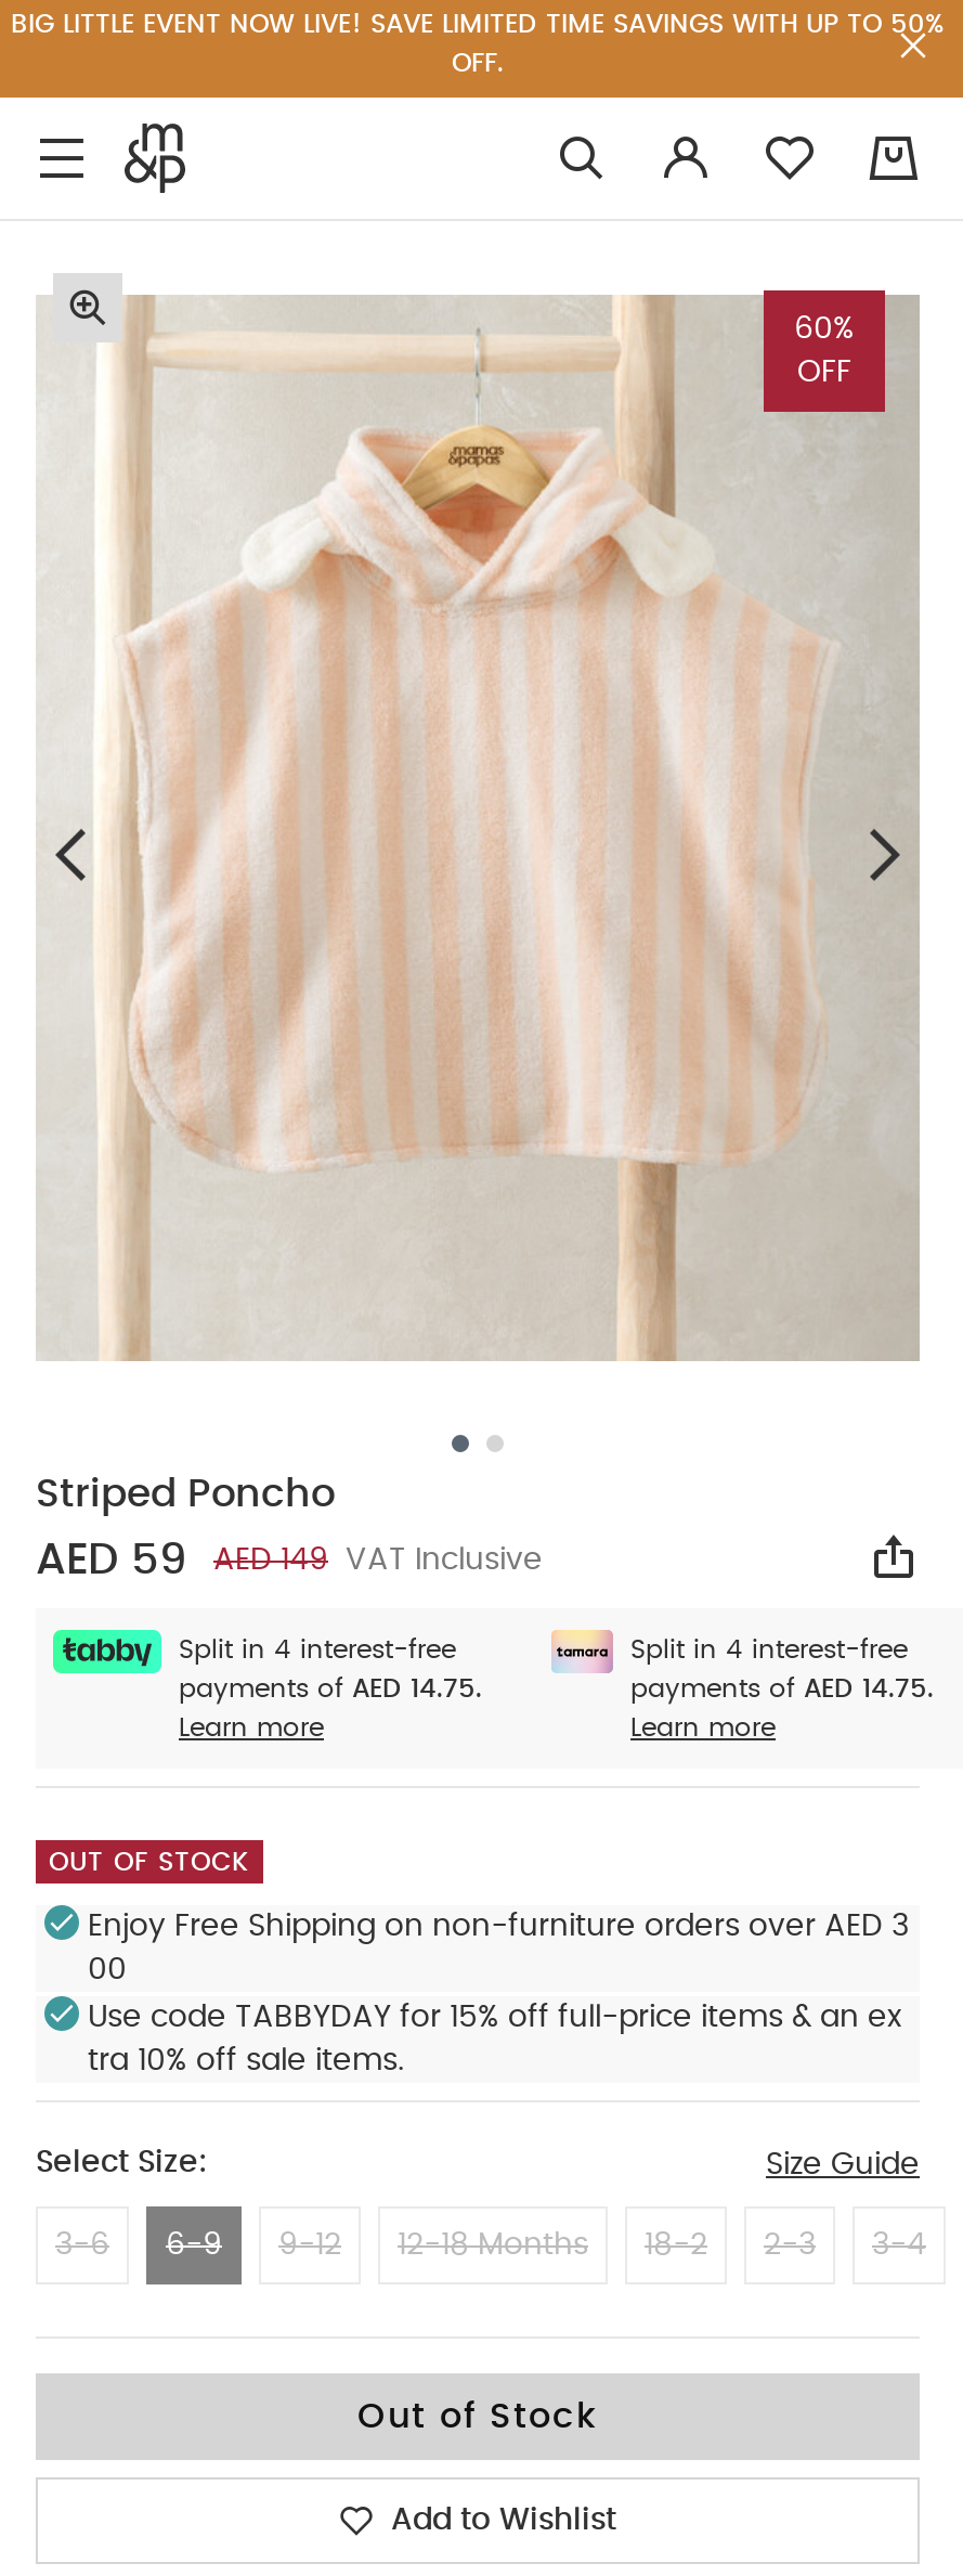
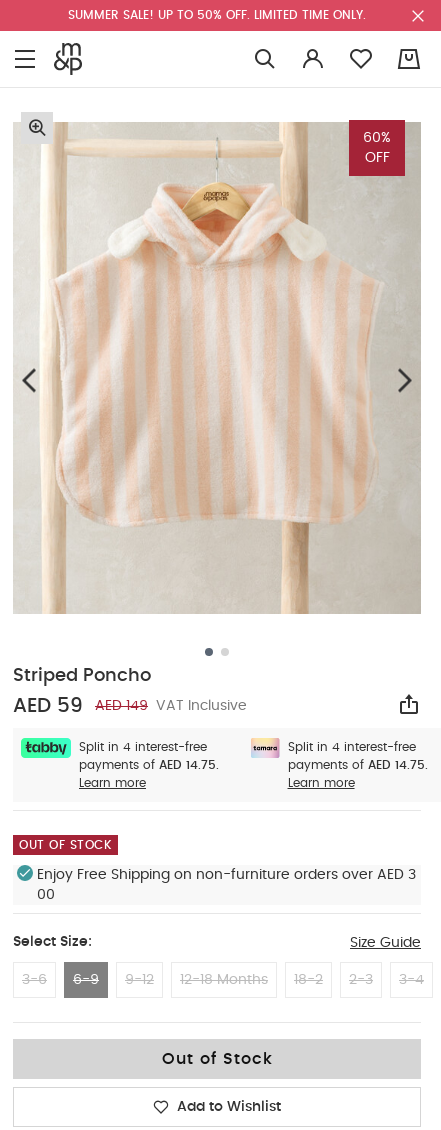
- BIG LITTLE EVENT NOW LIVE! SAVE LIMITED TIME SAVINGS WITH UP TO 50%
- OFF.
+ SUMMER SALE! UP TO 50% OFF. LIMITED TIME ONLY.

- Use code TABBYDAY for 15% off full-price items & an ex
- tra 10% off sale items.
